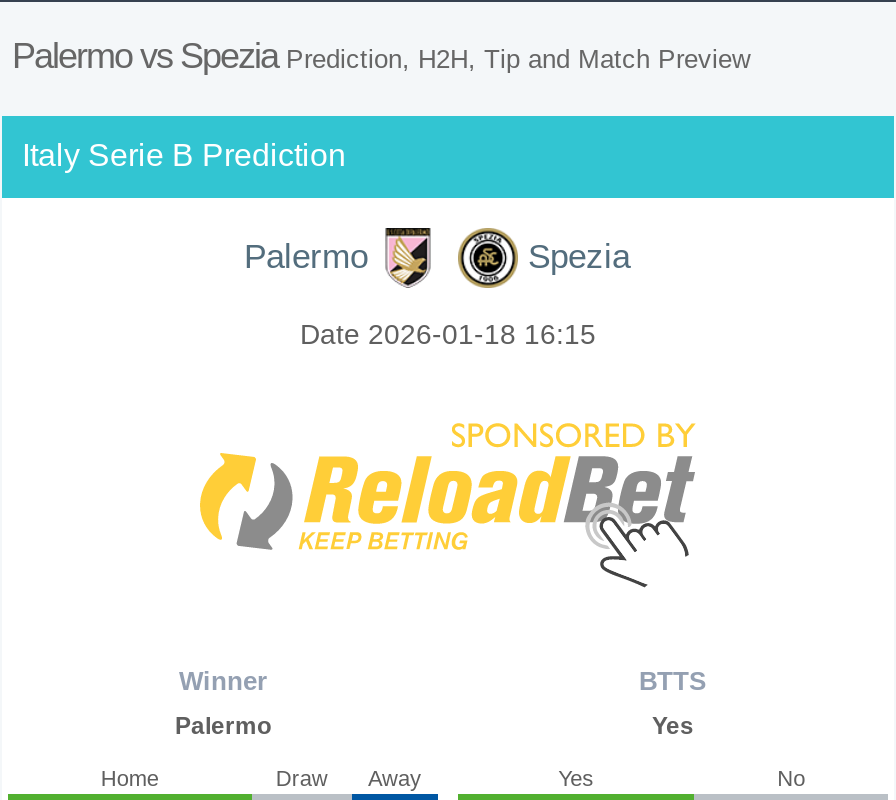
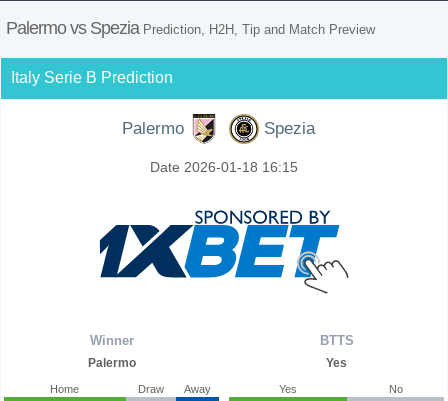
- [image]
+ [image]
